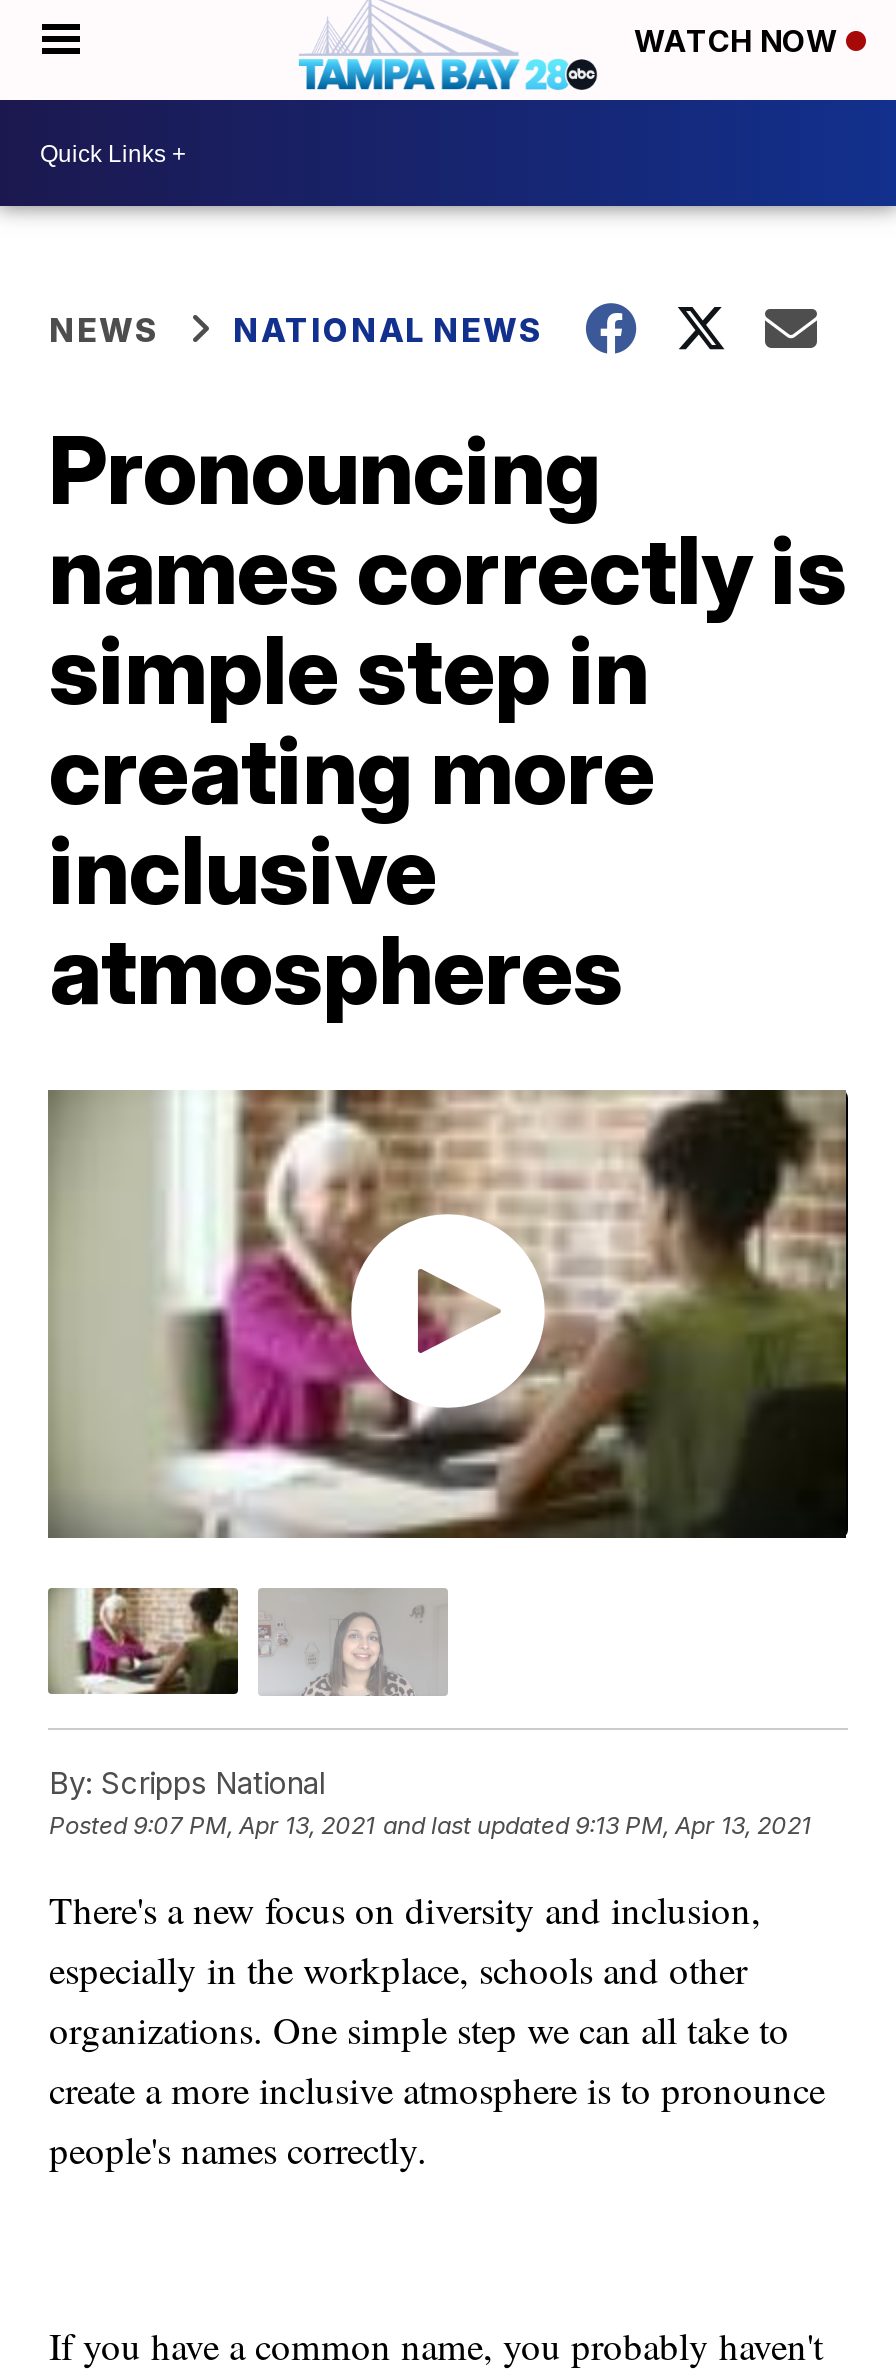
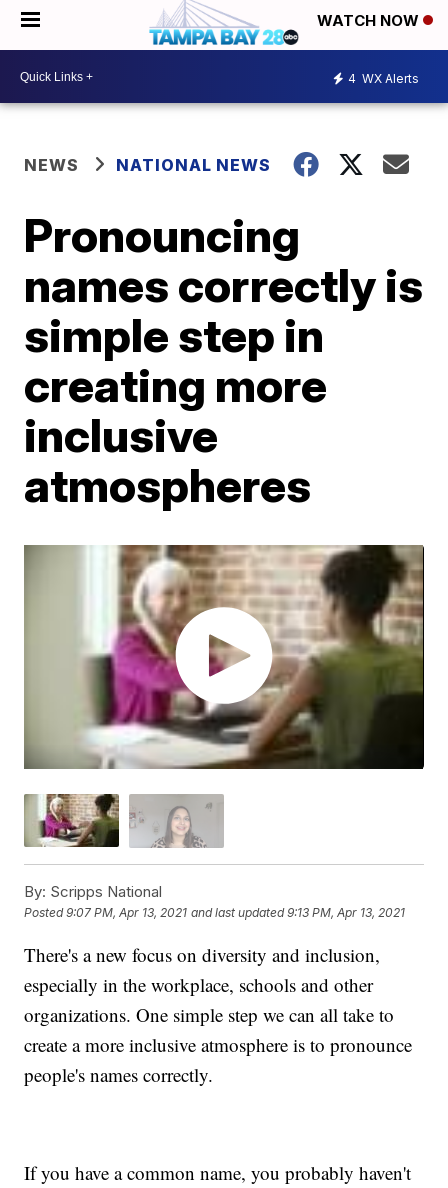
+ 4 WX Alerts
